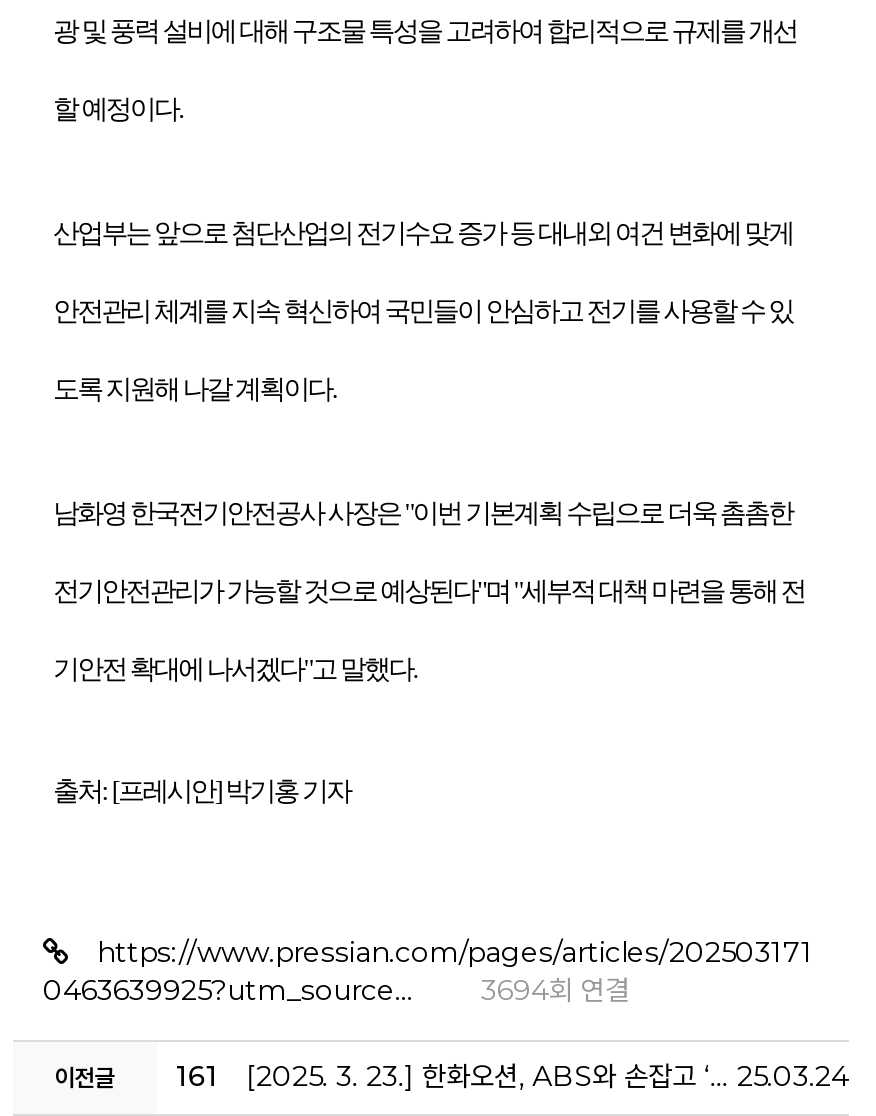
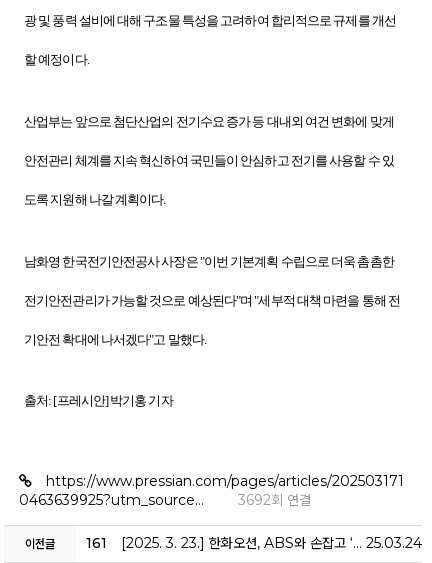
- 0463639925?utm_source… 3694회 연결
+ 0463639925?utm_source… 3692회 연결
